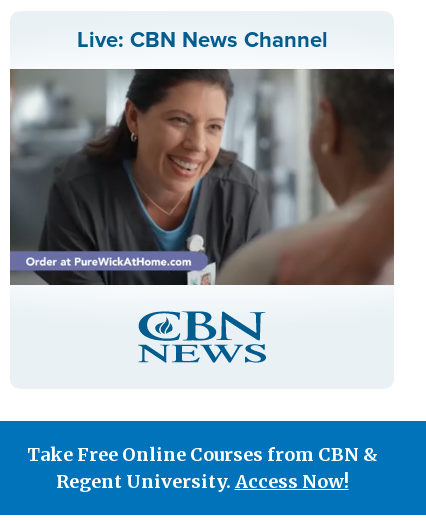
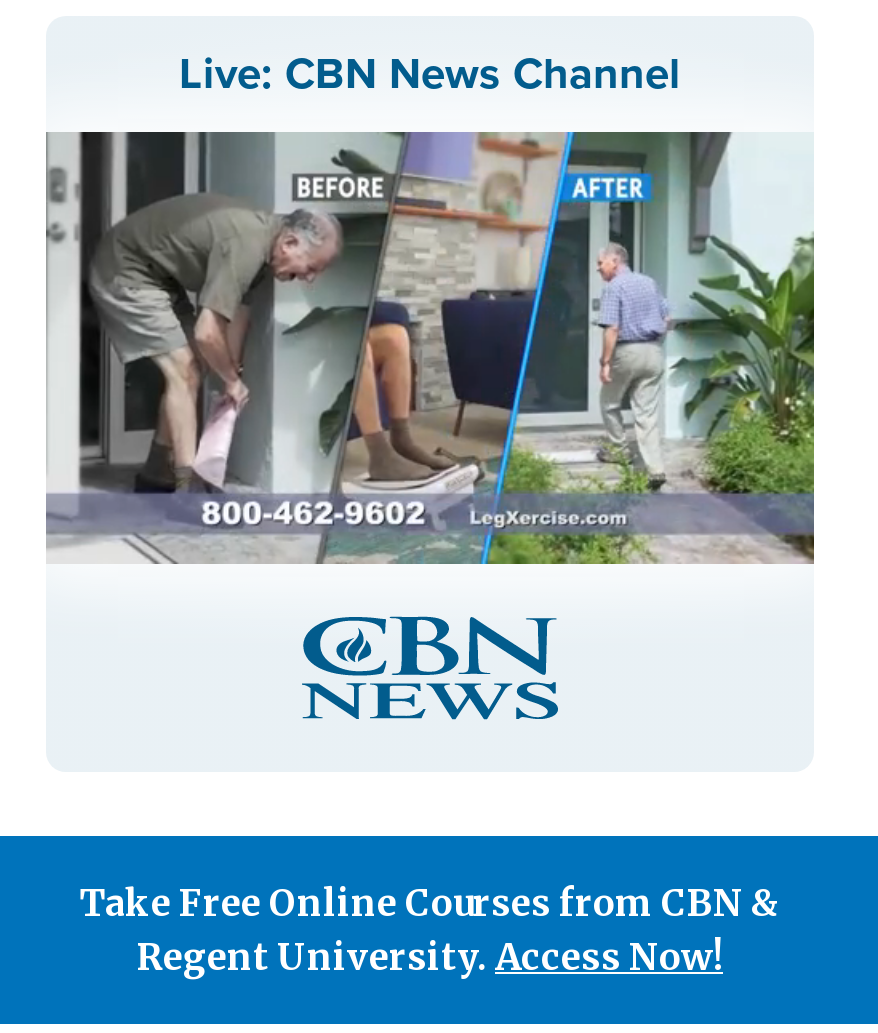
- [image]
+ [image]
